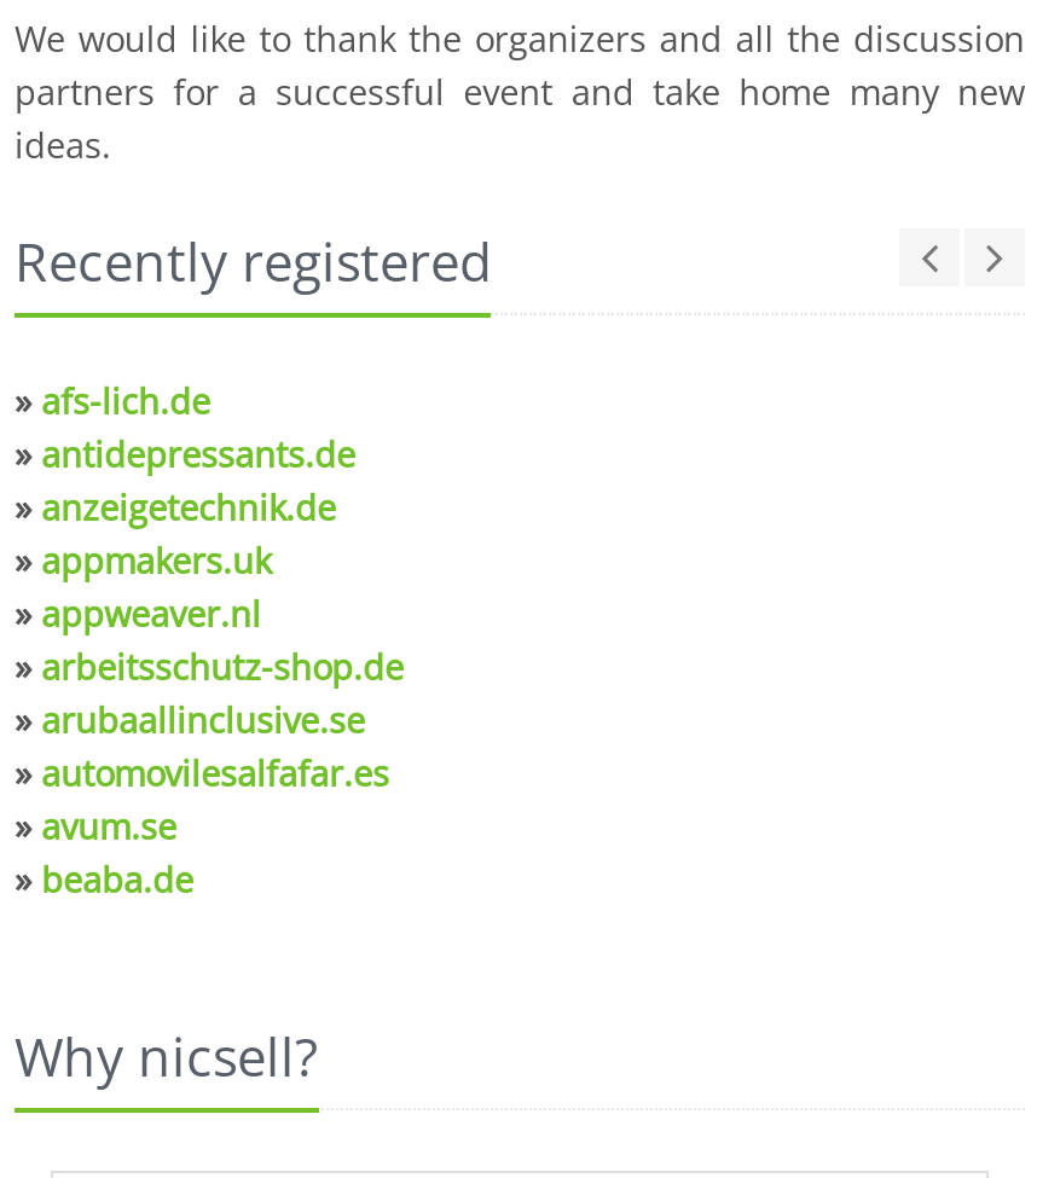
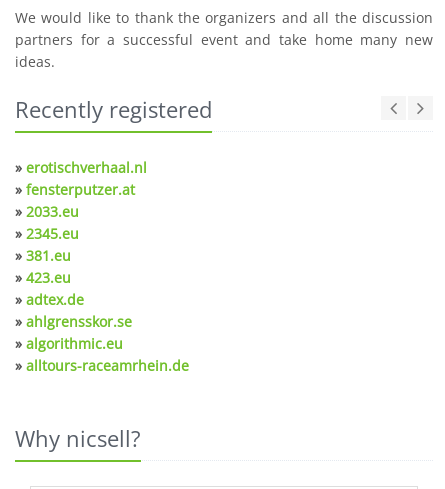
- » afs-lich.de
- » antidepressants.de
- » anzeigetechnik.de
- » appmakers.uk
- » appweaver.nl
- » arbeitsschutz-shop.de
- » arubaallinclusive.se
- » automovilesalfafar.es
- » avum.se
- » beaba.de
+ » erotischverhaal.nl
+ » fensterputzer.at
+ » 2033.eu
+ » 2345.eu
+ » 381.eu
+ » 423.eu
+ » adtex.de
+ » ahlgrensskor.se
+ » algorithmic.eu
+ » alltours-raceamrhein.de
